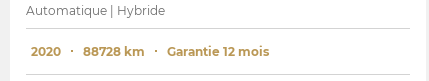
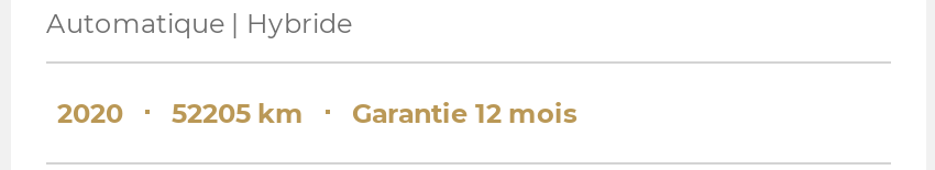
- 2020 88728 km Garantie 12 mois
+ 2020 52205 km Garantie 12 mois
